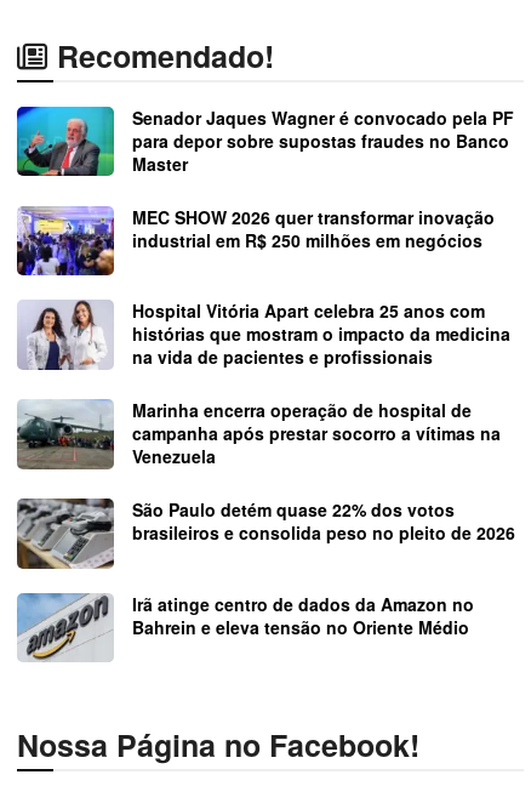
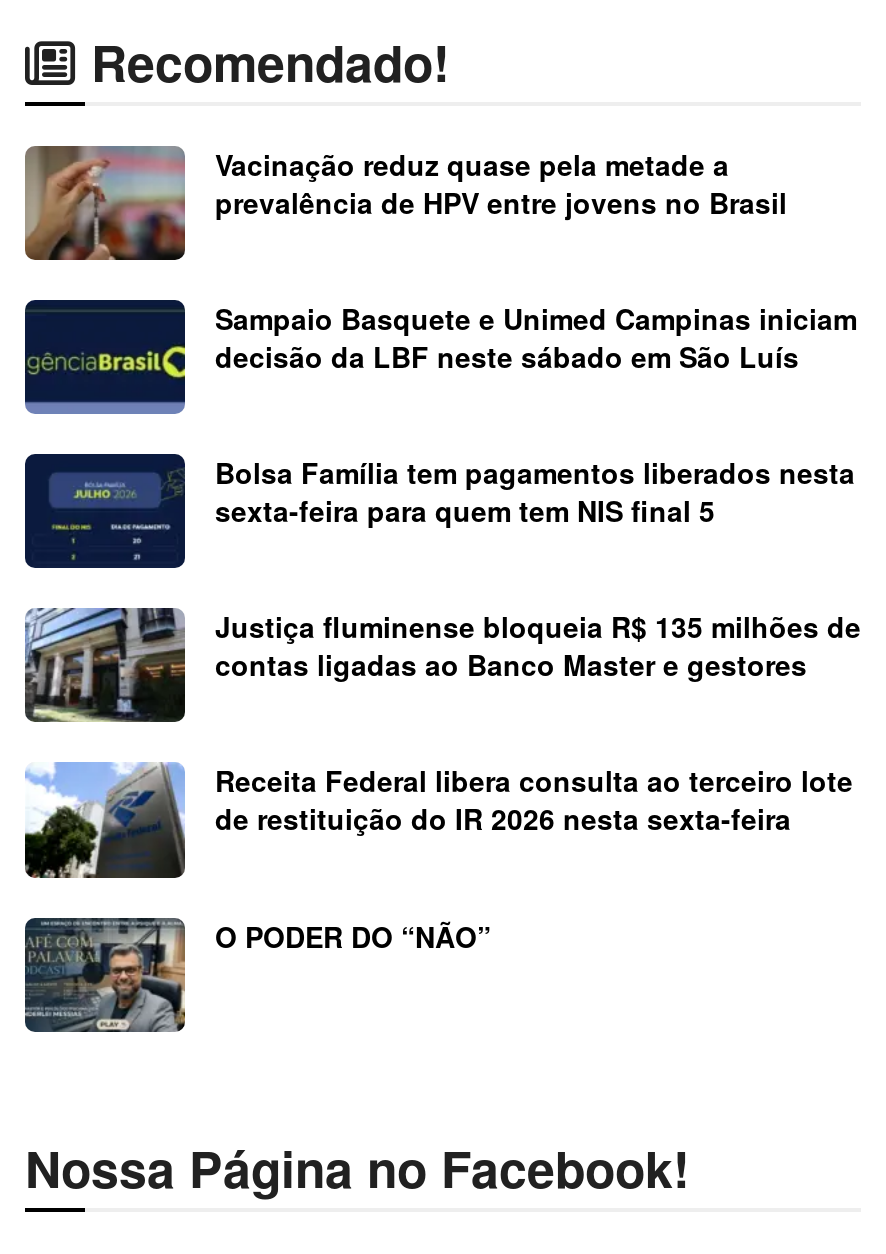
- [image]
- Senador Jaques Wagner é convocado pela PF
- para depor sobre supostas fraudes no Banco
- Master
+ [image]
+ Vacinação reduz quase pela metade a
+ prevalência de HPV entre jovens no Brasil

- [image]
- MEC SHOW 2026 quer transformar inovação
- industrial em R$ 250 milhões em negócios
+ [image]
+ Sampaio Basquete e Unimed Campinas iniciam
+ decisão da LBF neste sábado em São Luís

- [image]
- Hospital Vitória Apart celebra 25 anos com
- histórias que mostram o impacto da medicina
- na vida de pacientes e profissionais
+ [image]
+ Bolsa Família tem pagamentos liberados nesta
+ sexta-feira para quem tem NIS final 5

- [image]
- Marinha encerra operação de hospital de
- campanha após prestar socorro a vítimas na
- Venezuela
+ [image]
+ Justiça fluminense bloqueia R$ 135 milhões de
+ contas ligadas ao Banco Master e gestores

- [image]
- São Paulo detém quase 22% dos votos
- brasileiros e consolida peso no pleito de 2026
+ [image]
+ Receita Federal libera consulta ao terceiro lote
+ de restituição do IR 2026 nesta sexta-feira

- [image]
- Irã atinge centro de dados da Amazon no
- Bahrein e eleva tensão no Oriente Médio
+ [image]
+ O PODER DO “NÃO”
